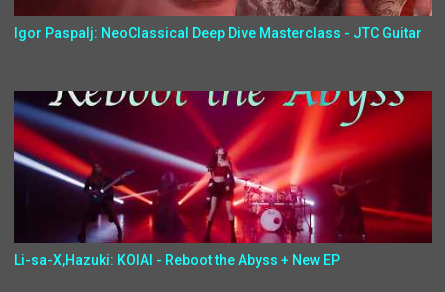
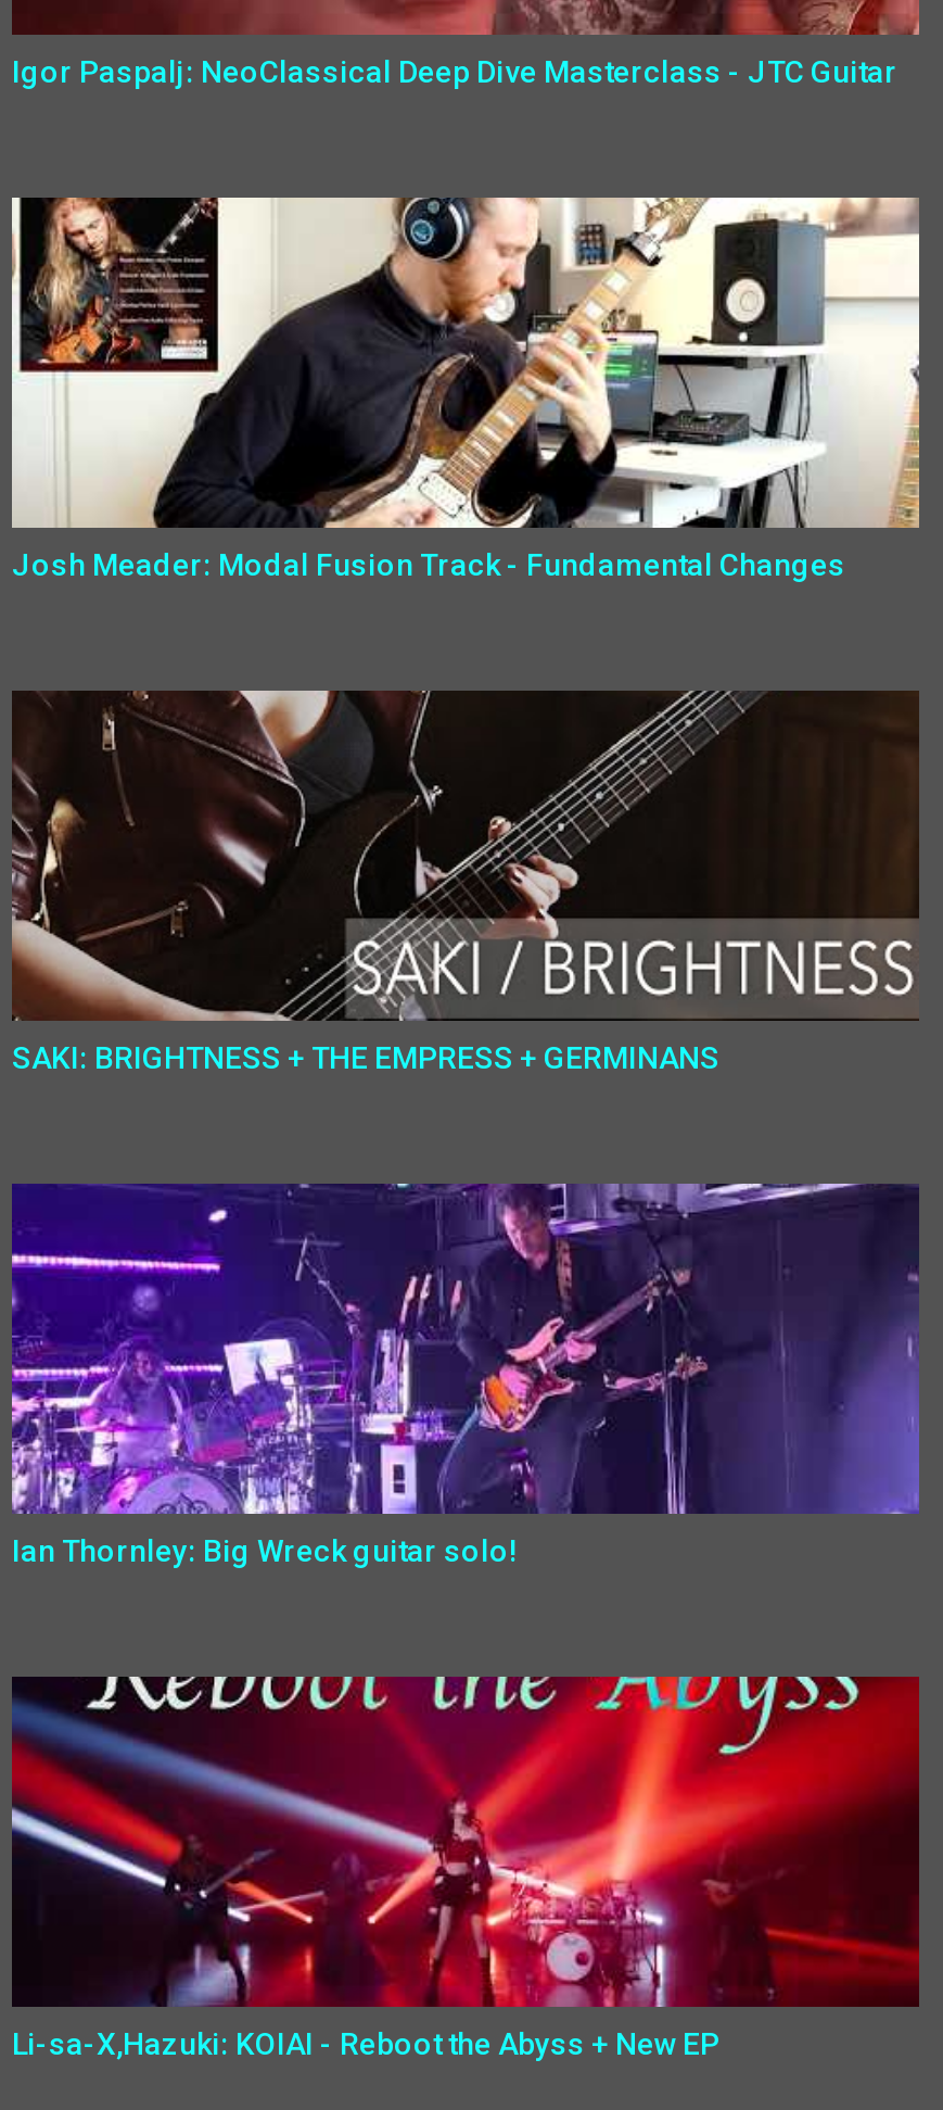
+ [image]
+ Josh Meader: Modal Fusion Track - Fundamental Changes

+ [image]
+ Ian Thornley: Big Wreck guitar solo!

+ [image]
+ SAKI: BRIGHTNESS + THE EMPRESS + GERMINANS
